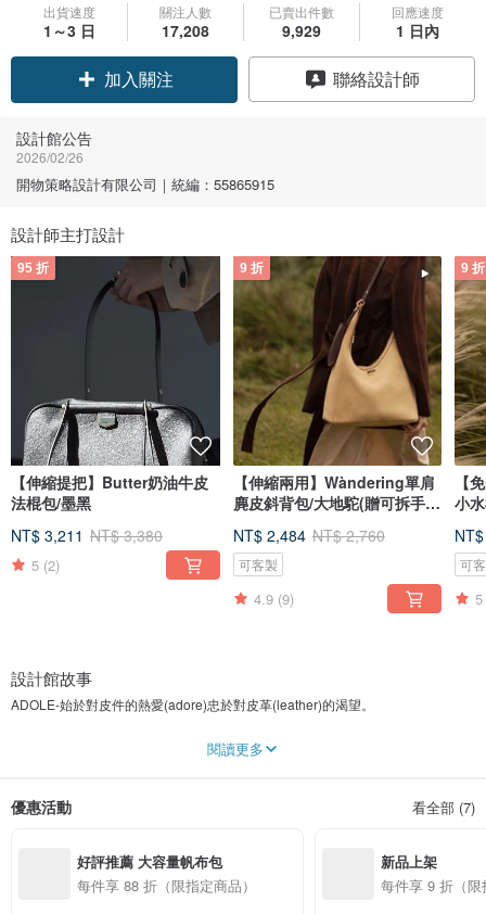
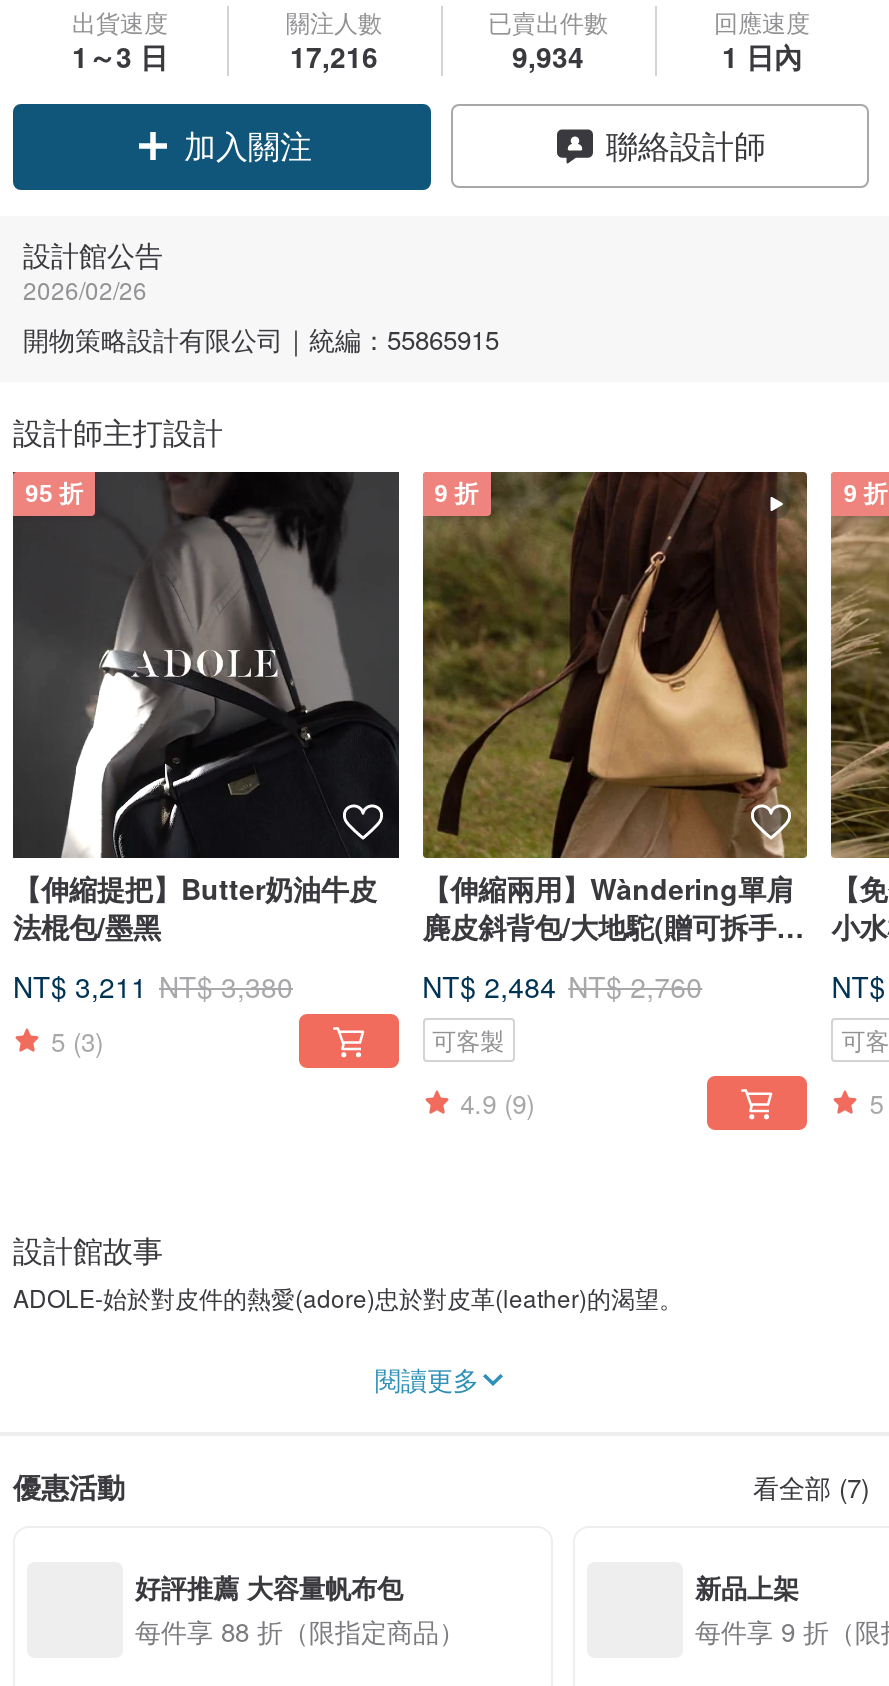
- 17,208
+ 17,216

- 9,929
+ 9,934

- [image]
+ [image]

- 5 (2)
+ 5 (3)
